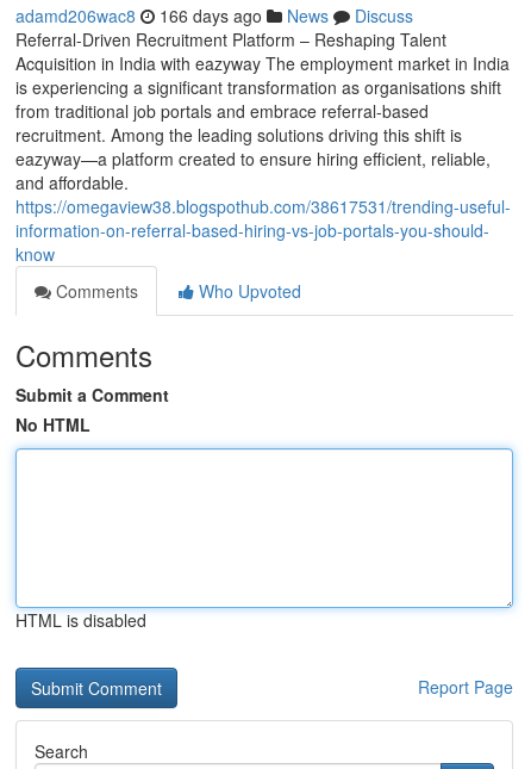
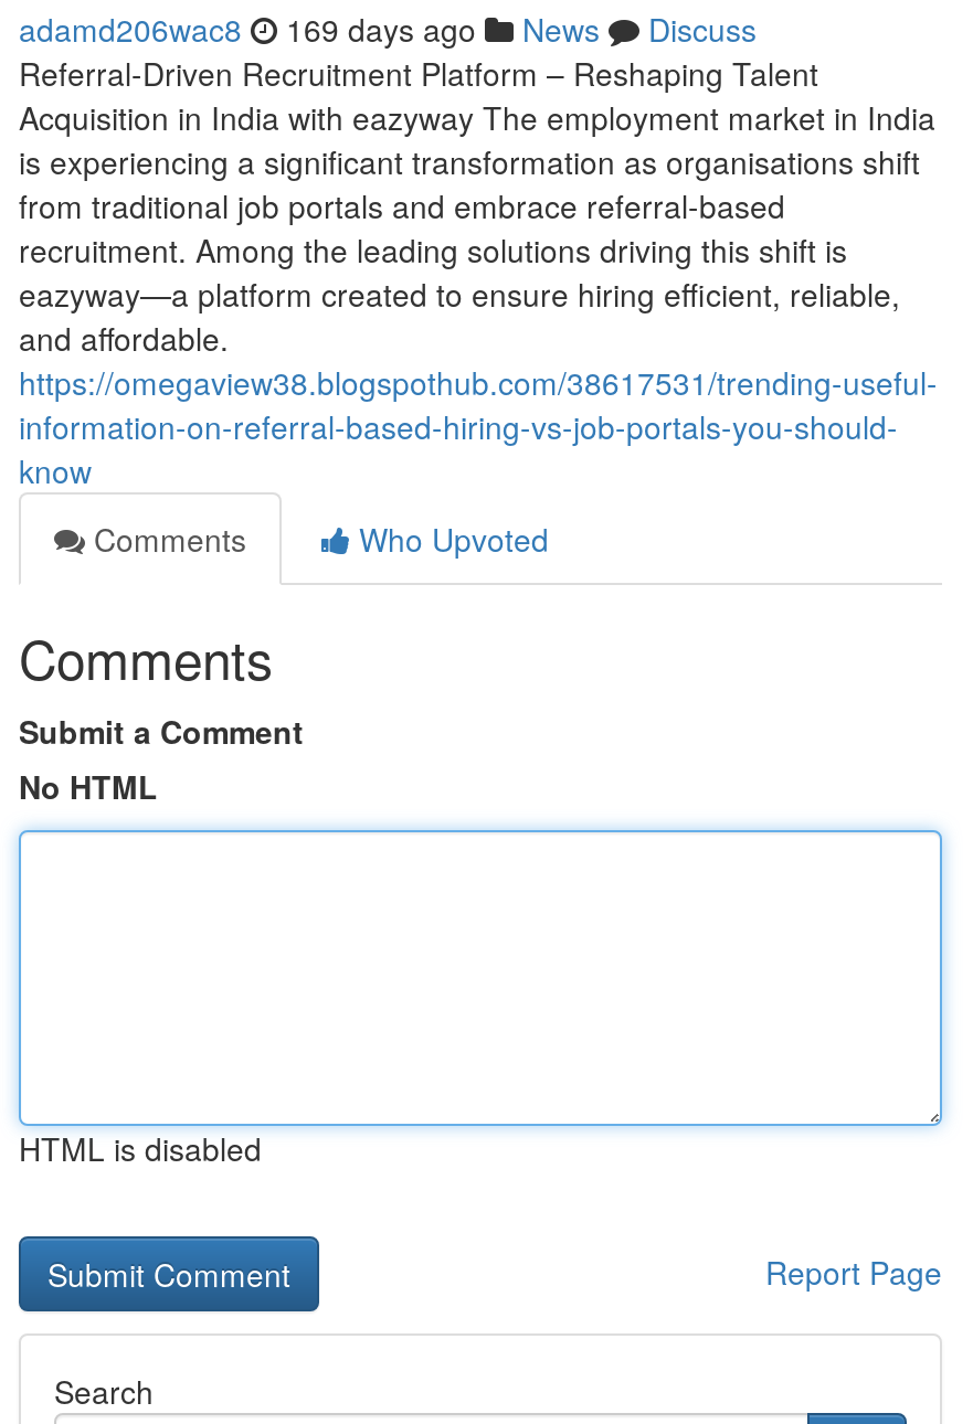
- adamd206wac8 166 days ago News Discuss
+ adamd206wac8 169 days ago News Discuss
